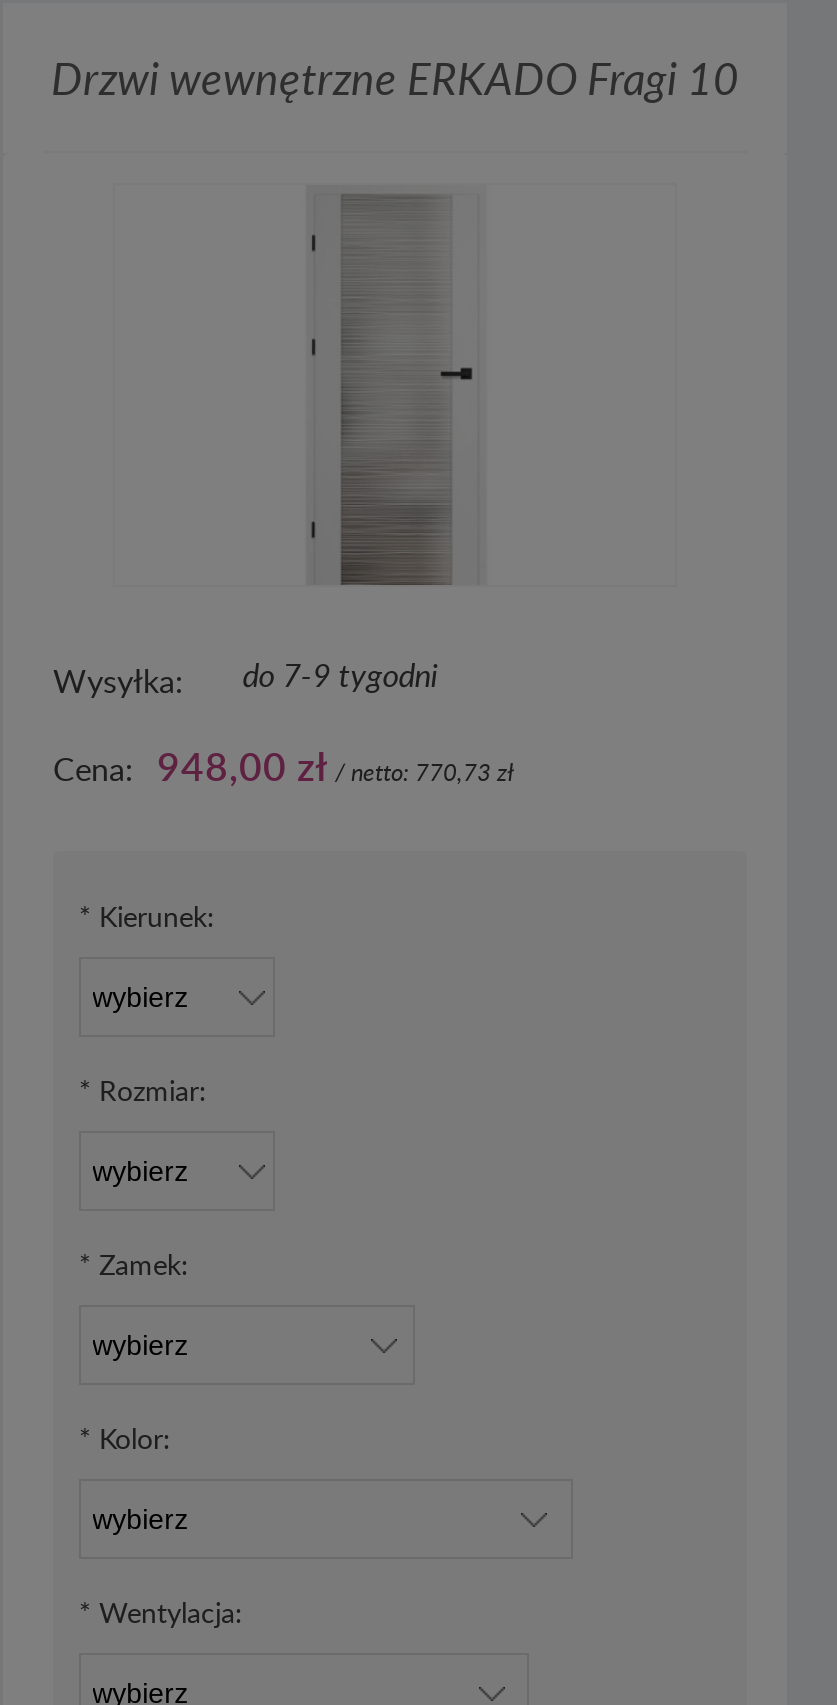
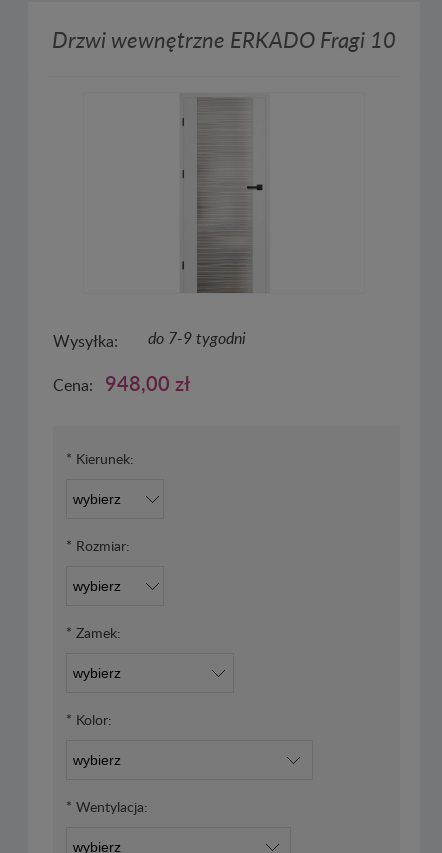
- Cena: 948,00 zł / netto: 770,73 zł
+ Cena: 948,00 zł
